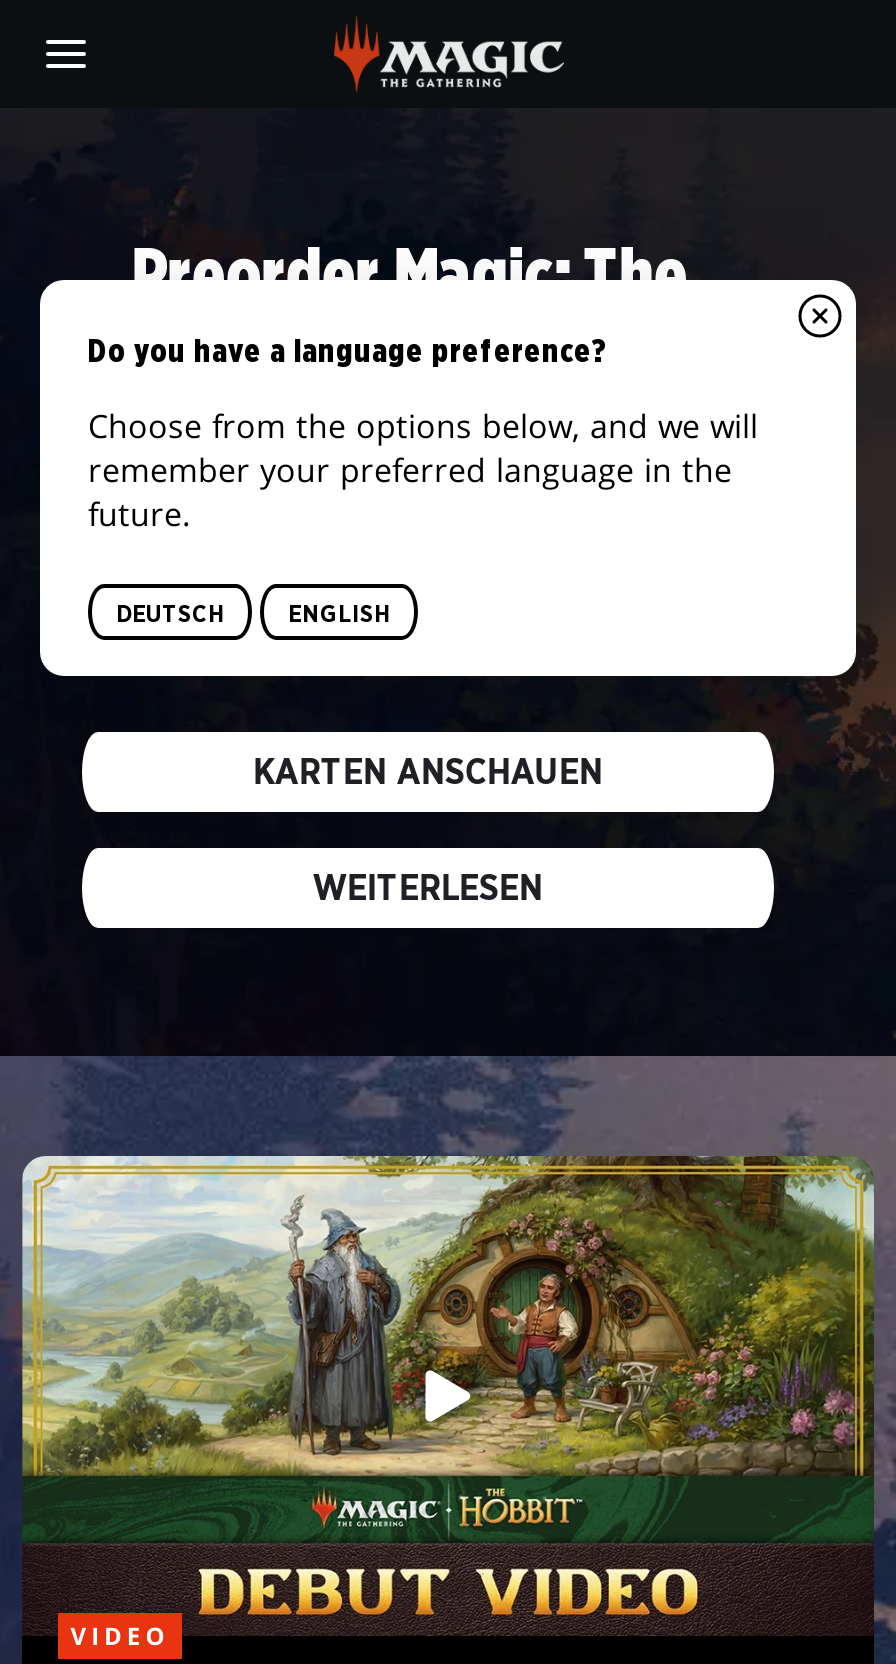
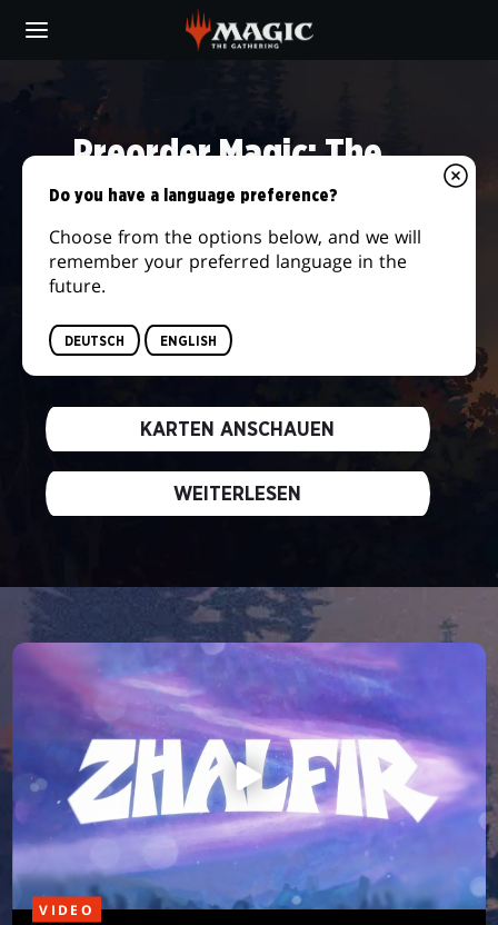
- [image]
+ [image]
